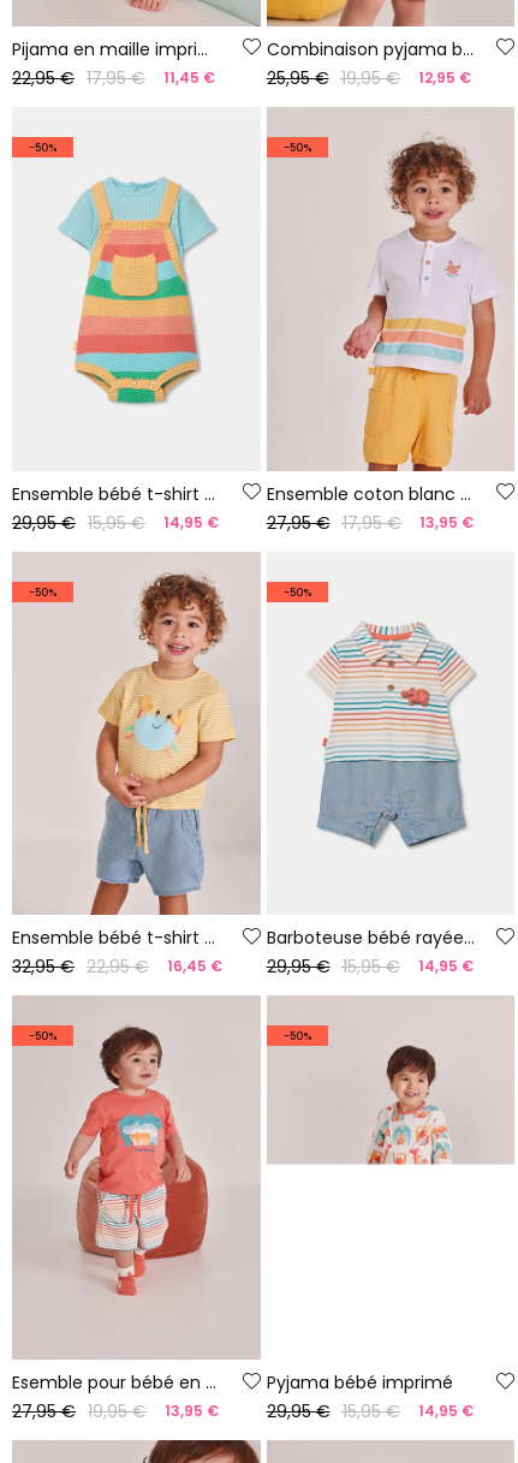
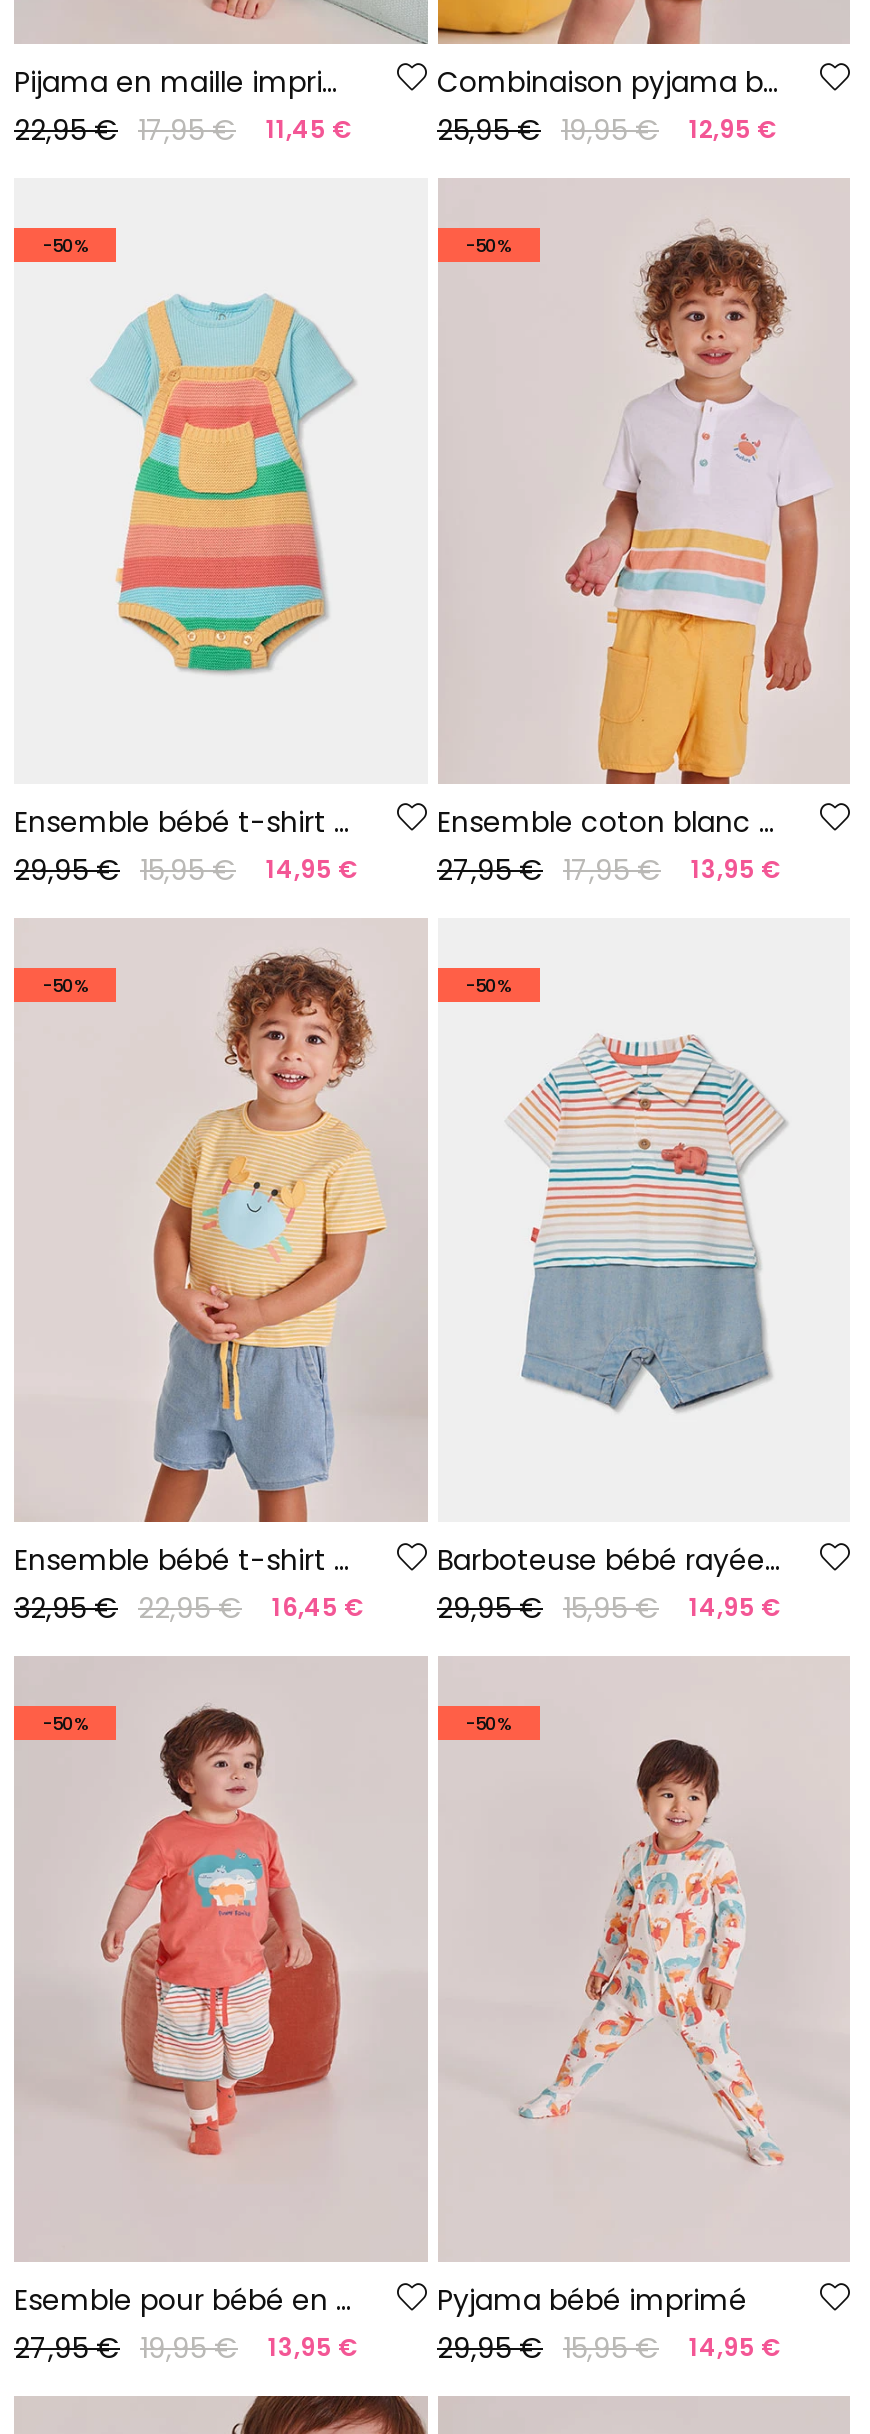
+ [image]
